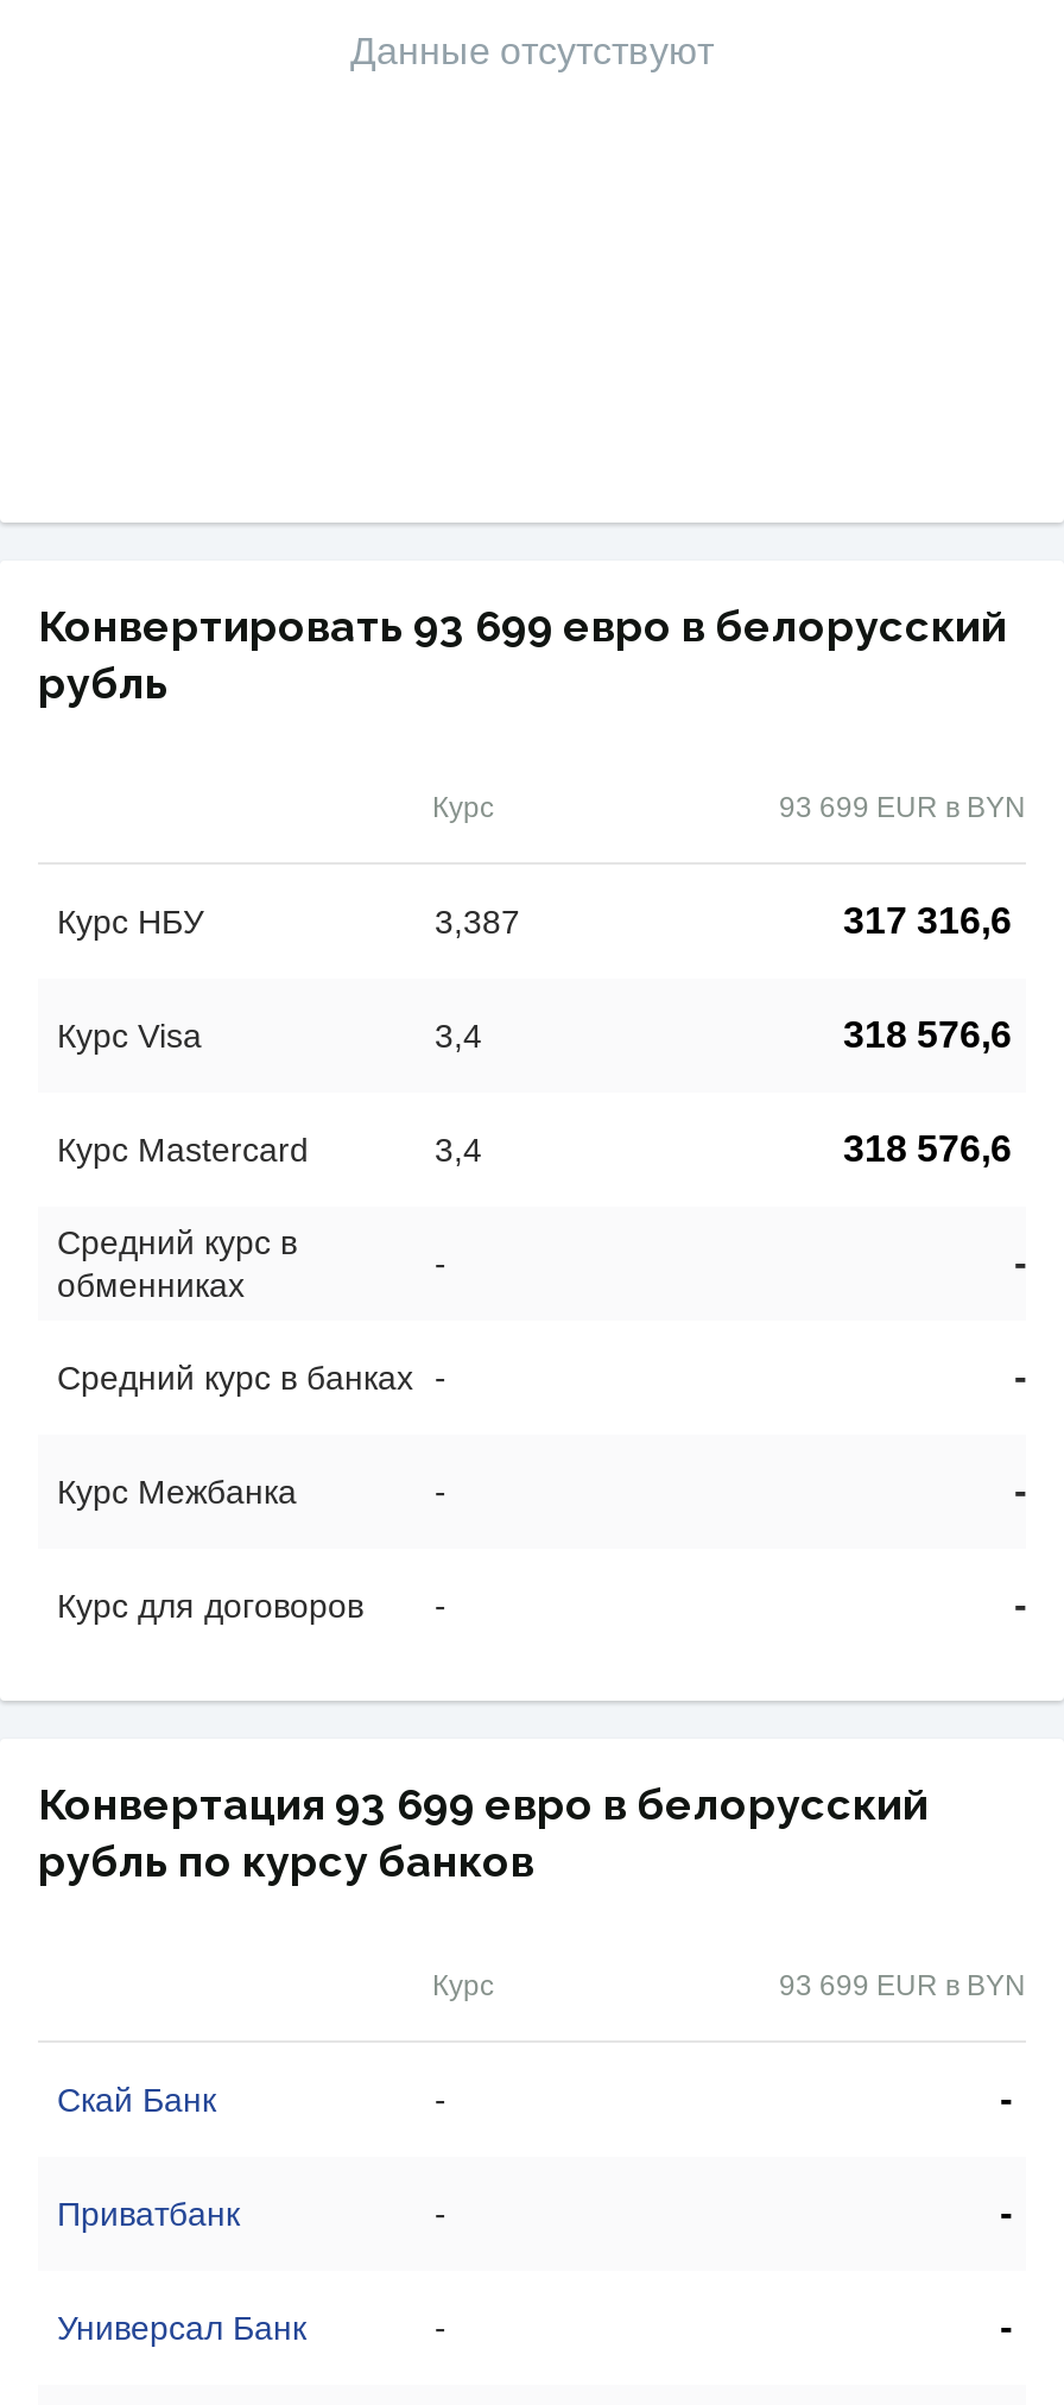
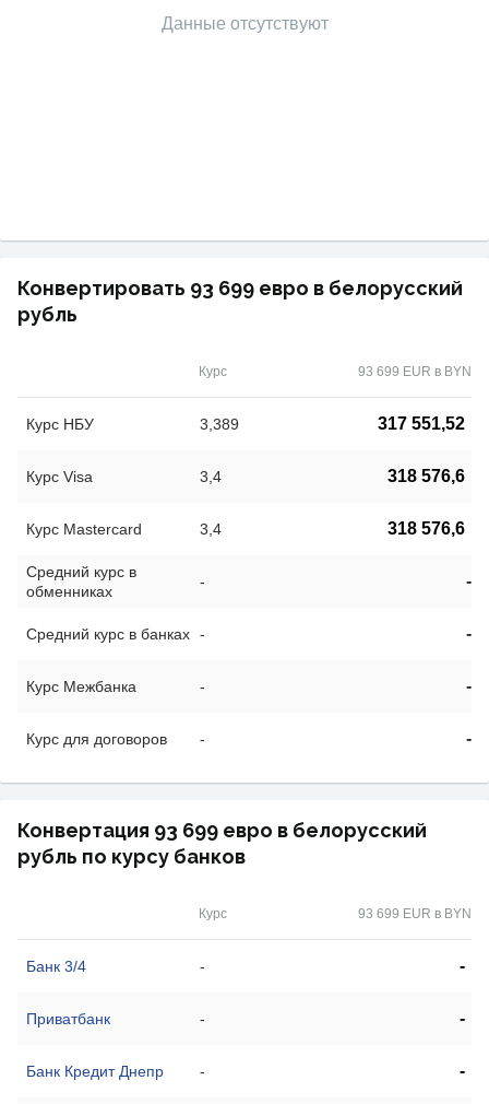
- 3,387
+ 3,389

- 317 316,6
+ 317 551,52

- Скай Банк
+ Банк 3/4

- Универсал Банк
+ Банк Кредит Днепр
